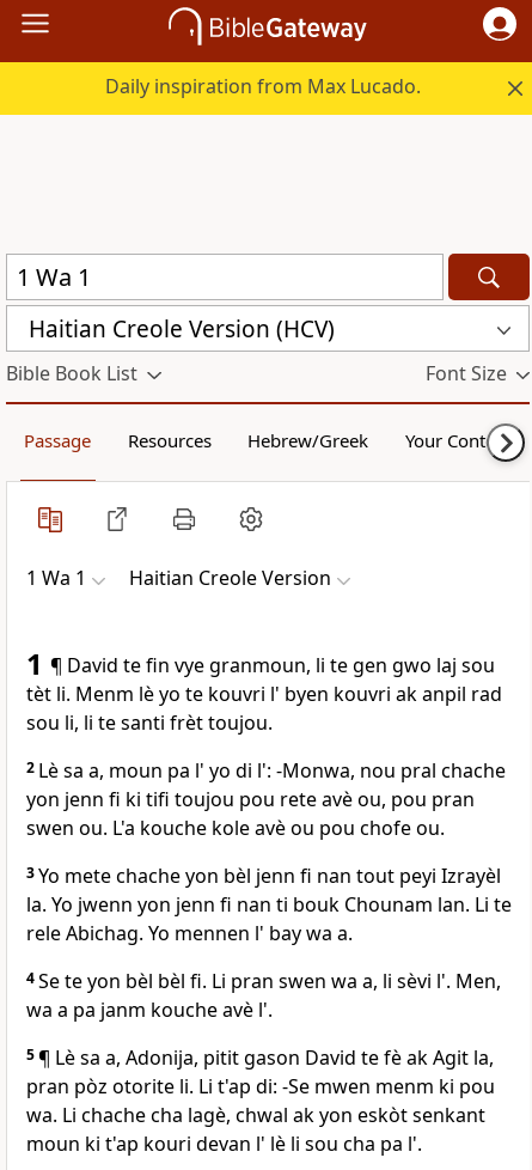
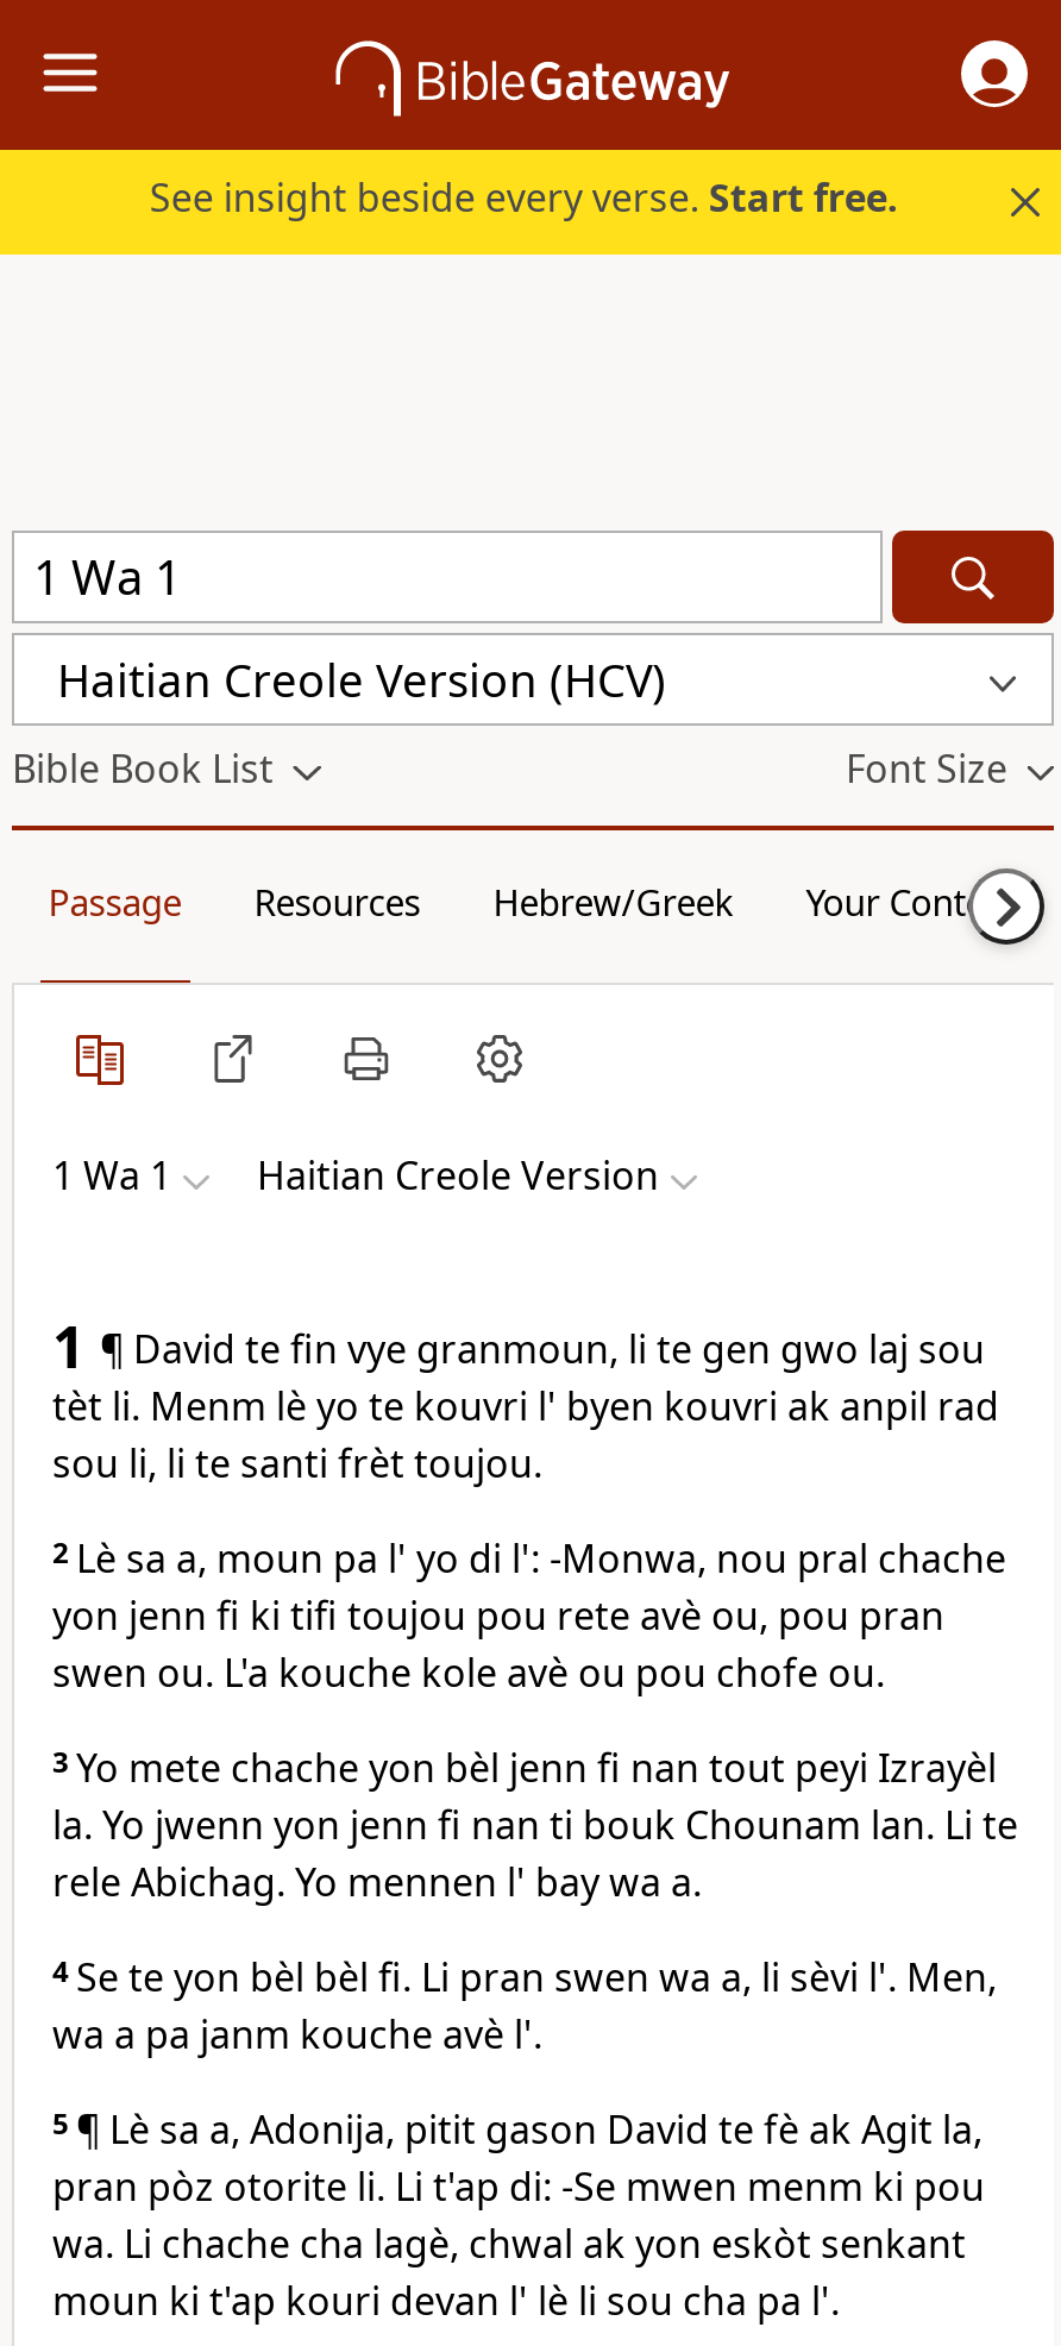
- Daily inspiration from Max Lucado.
+ See insight beside every verse. Start free.
